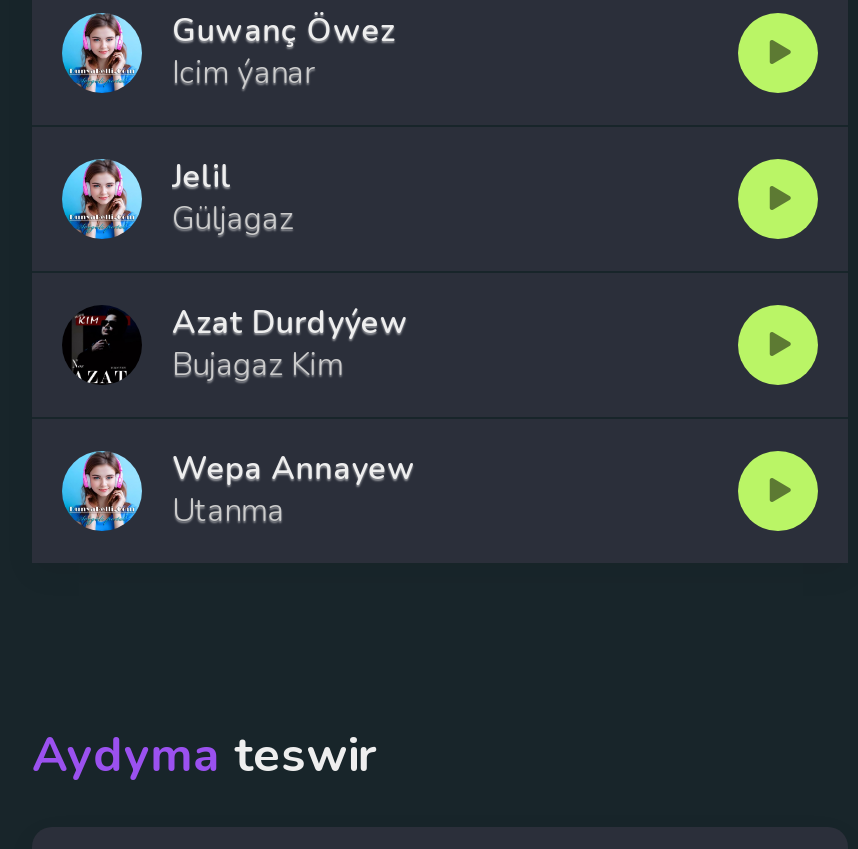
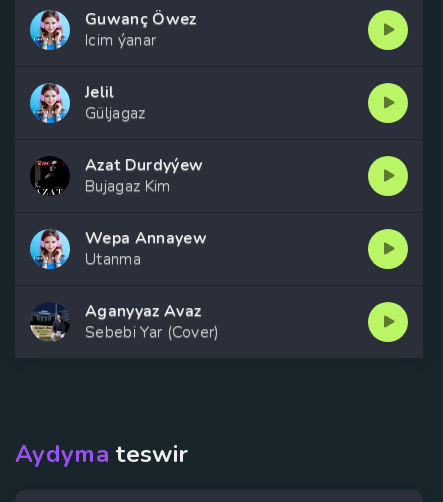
+ [image]
+ Aganyyaz Avaz
+ Sebebi Yar (Cover)
